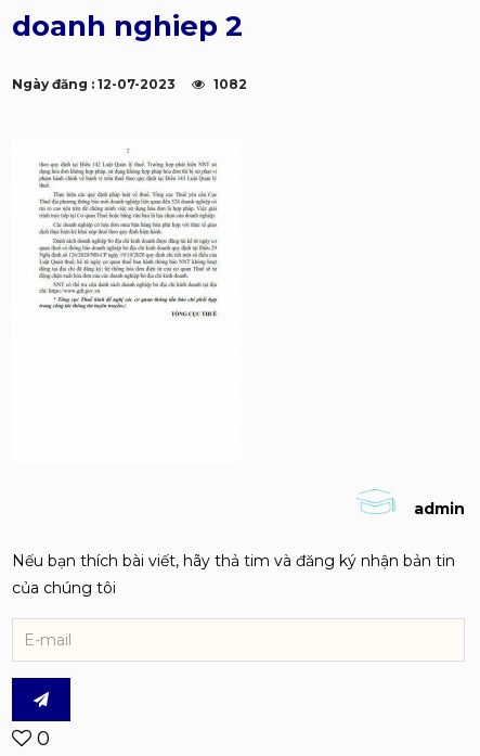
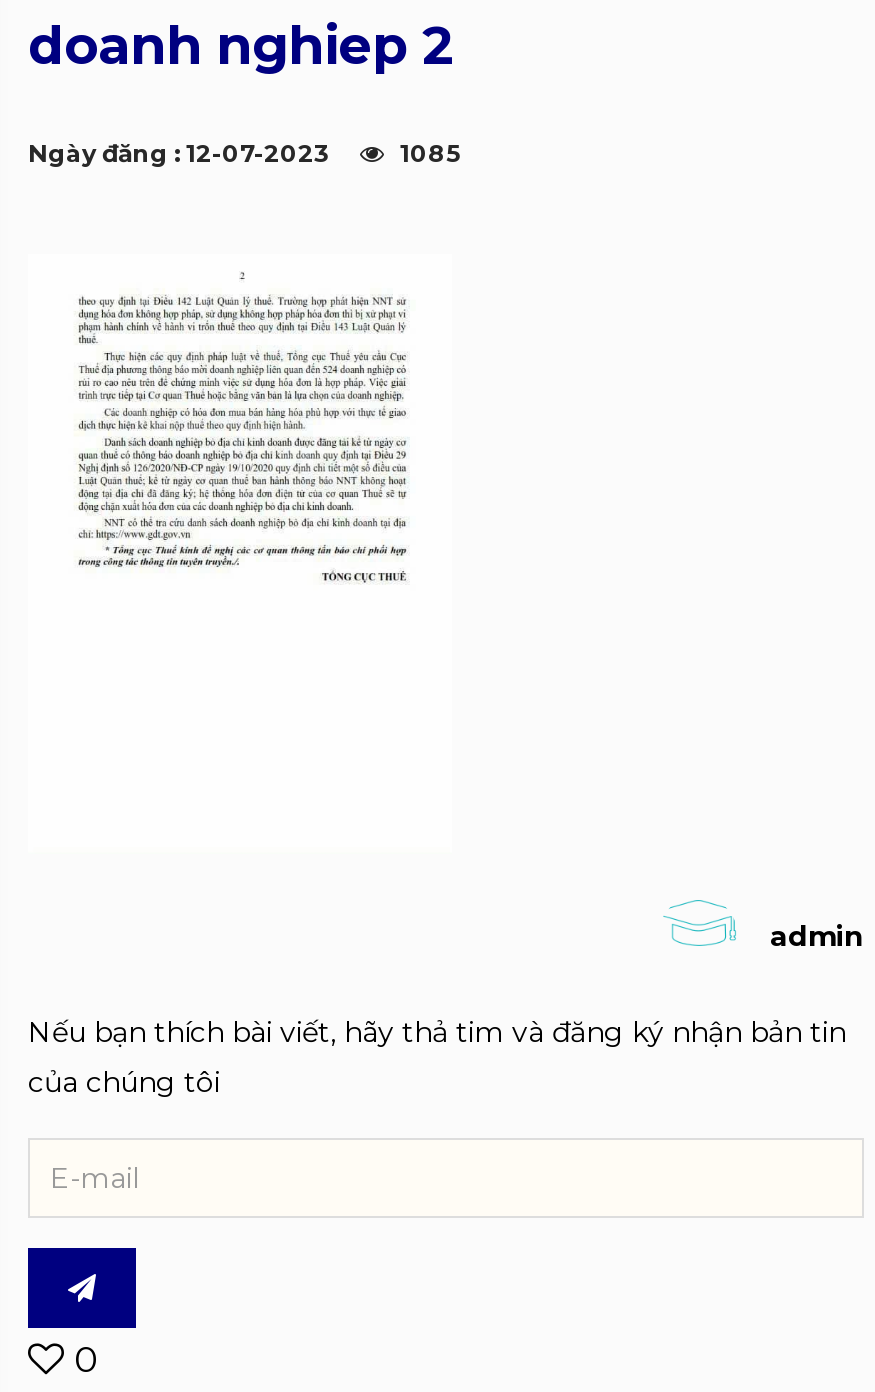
- Ngày đăng : 12-07-2023 1082
+ Ngày đăng : 12-07-2023 1085
